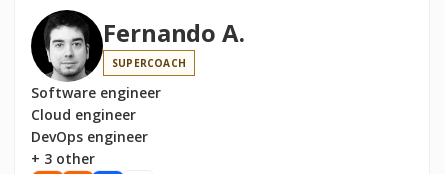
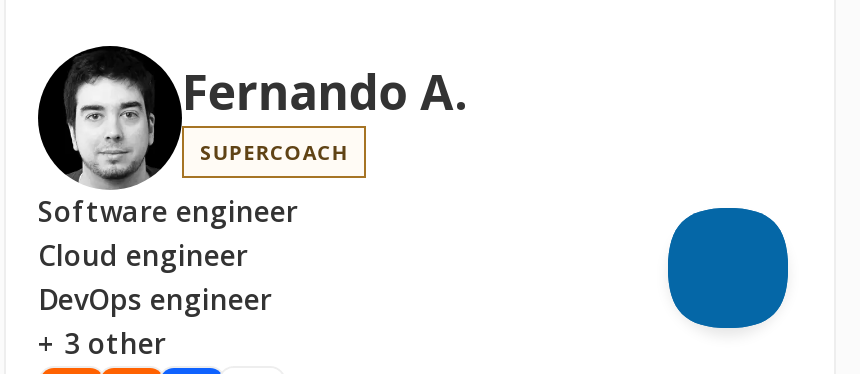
+ [image]
